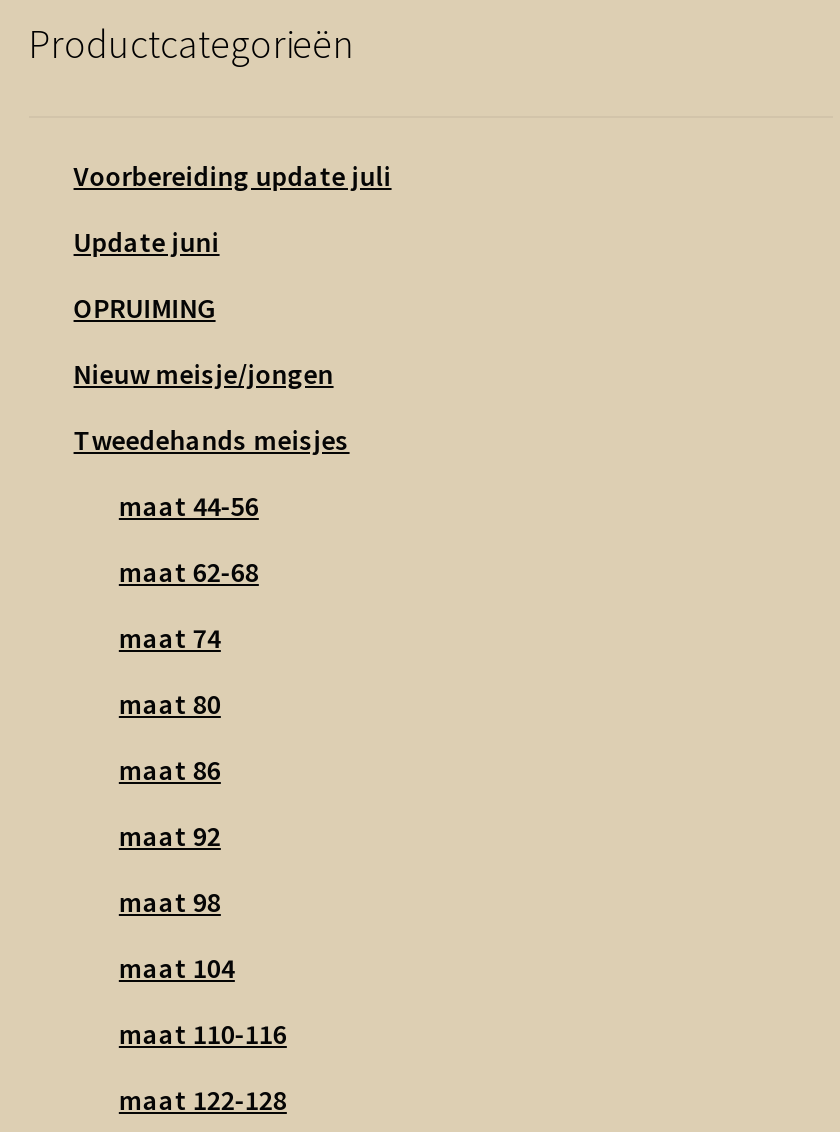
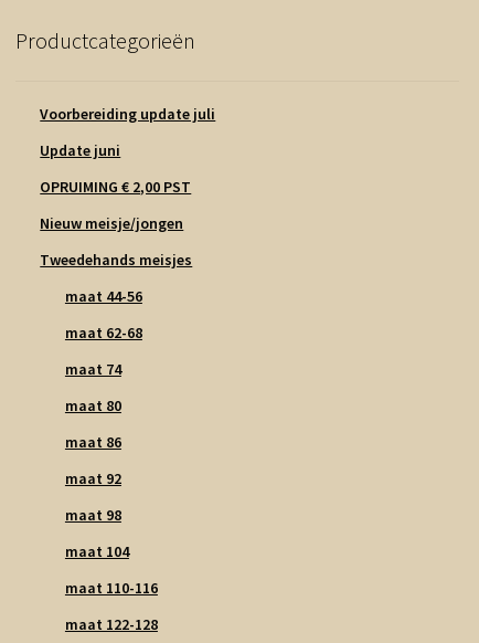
- OPRUIMING
+ OPRUIMING € 2,00 PST
